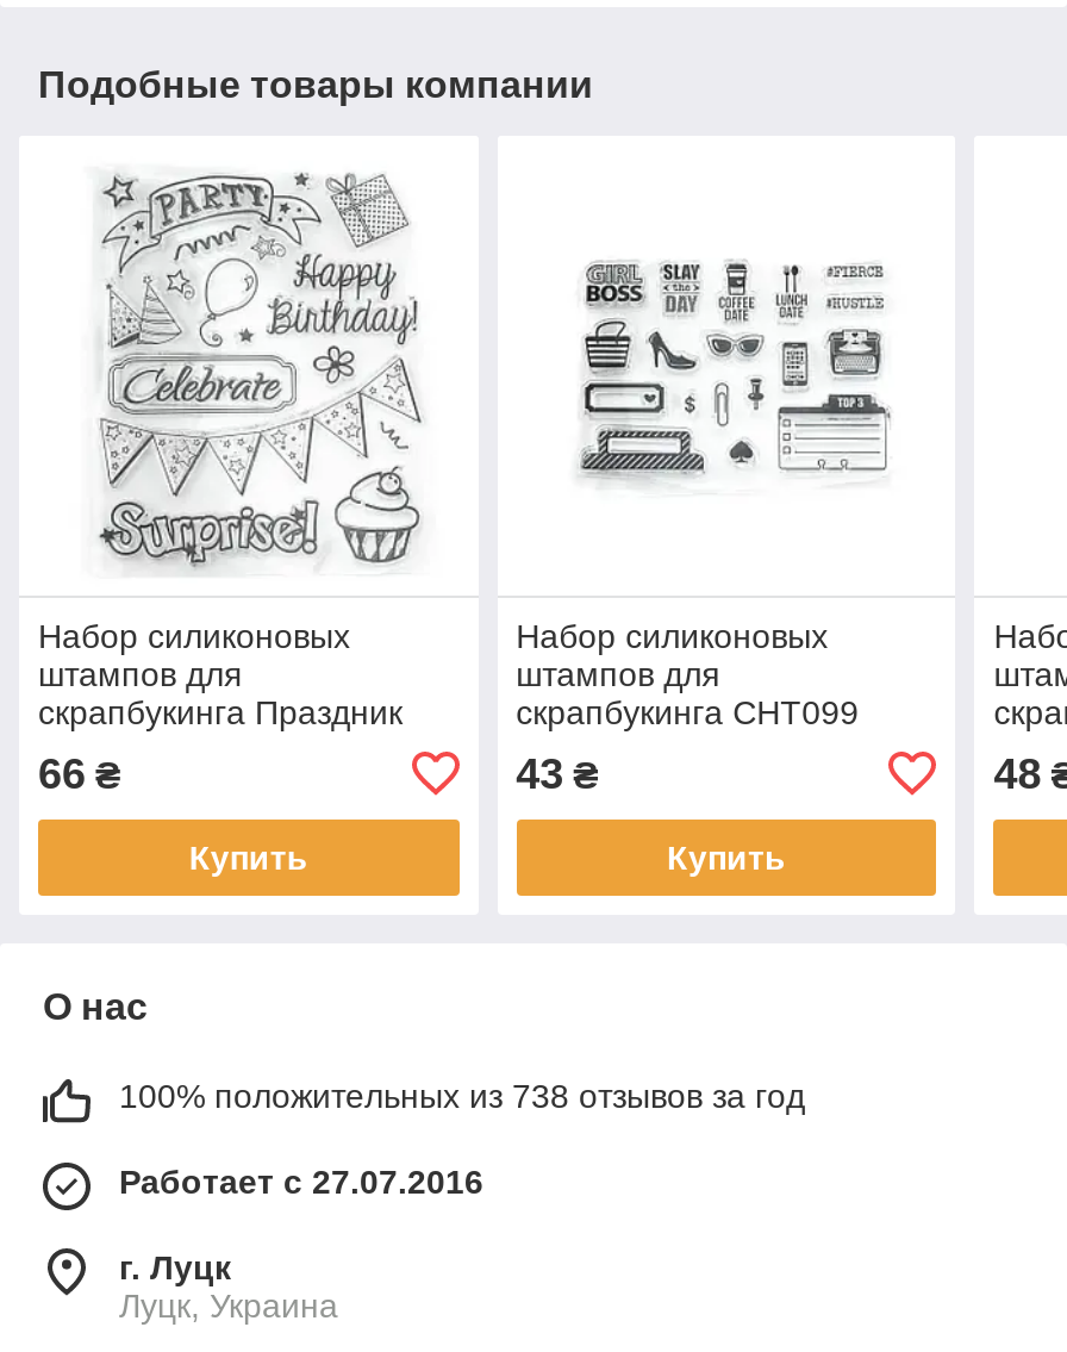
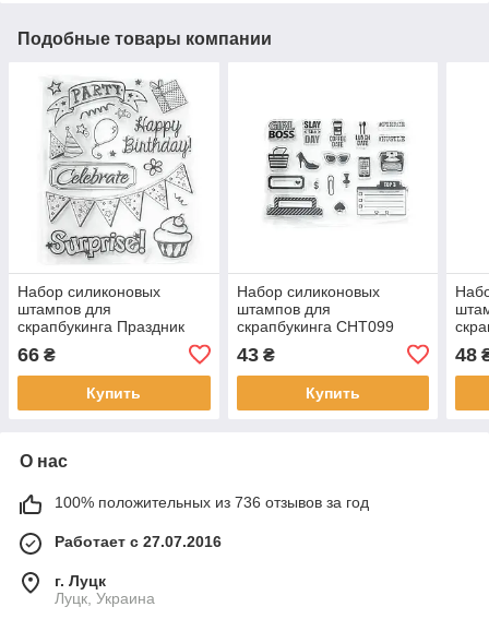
- 100% положительных из 738 отзывов за год
+ 100% положительных из 736 отзывов за год
